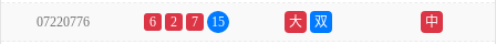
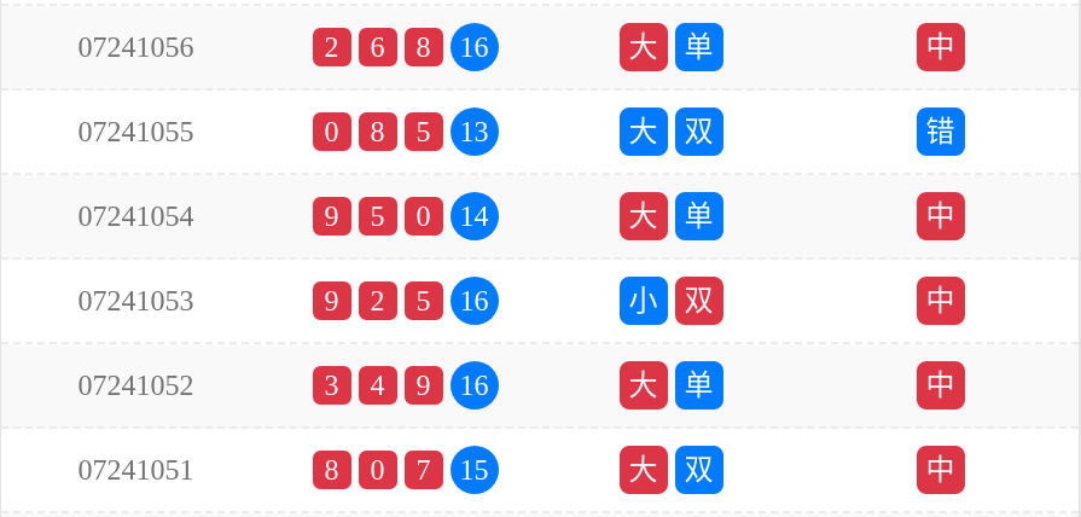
- 07220776
+ 07241056
+ 2

+ 8
+ 16
+ 大
+ 单
+ 中
+ 07241055
+ 0
+ 8
+ 5
+ 13
+ 大
+ 双
+ 错
+ 07241054
+ 9
+ 5
+ 0
+ 14
+ 大
+ 单
+ 中
+ 07241053
+ 9

+ 5
+ 16
+ 小
+ 双
+ 中
+ 07241052
+ 3
+ 4
+ 9
+ 16
+ 大
+ 单
+ 中
+ 07241051
+ 8
+ 0
